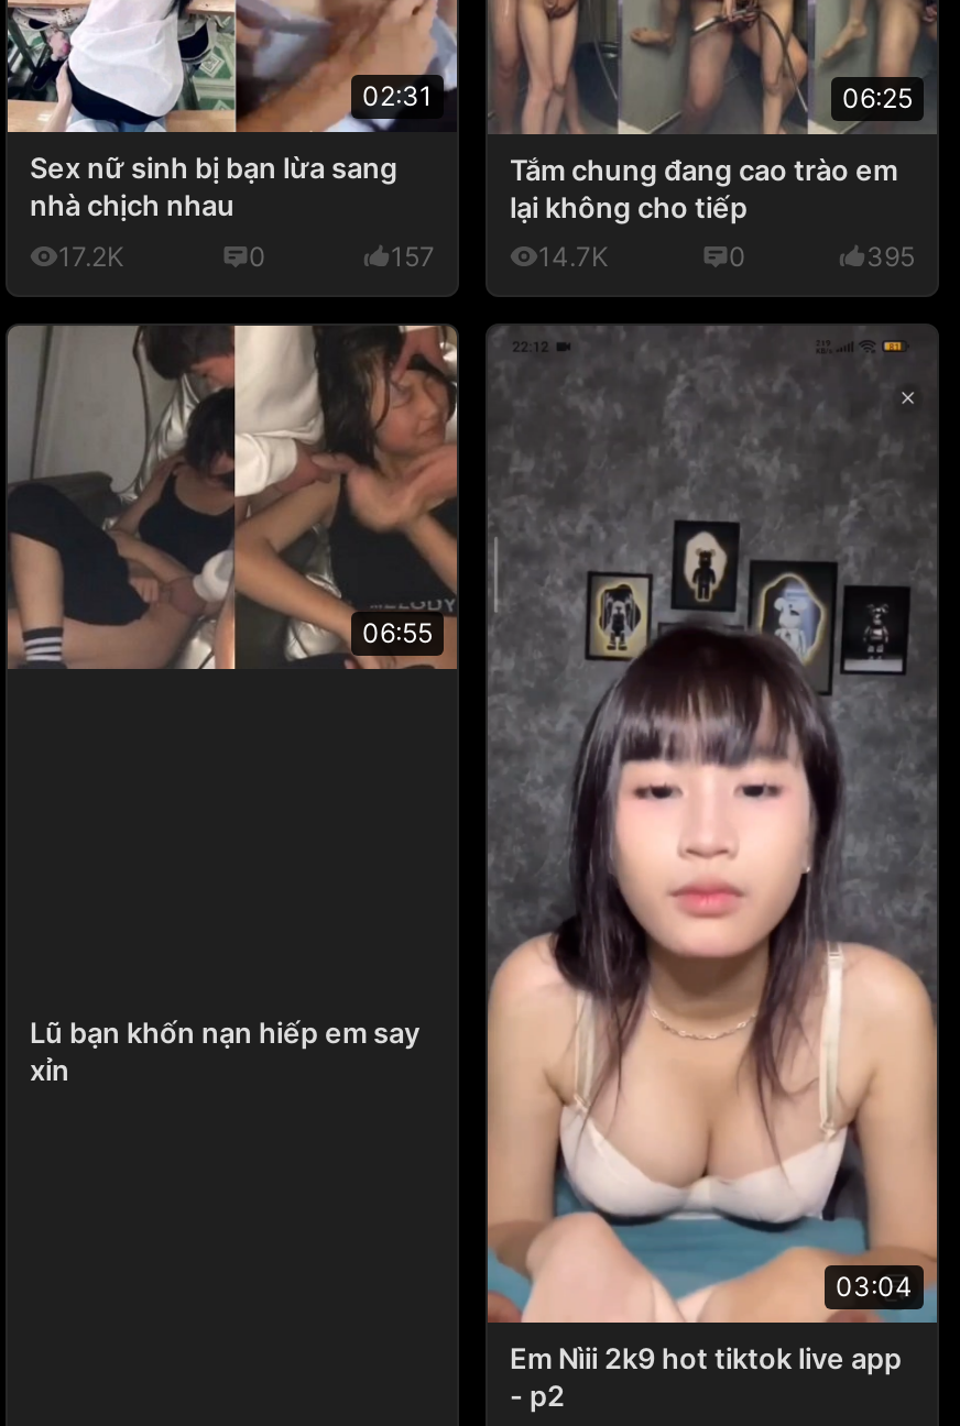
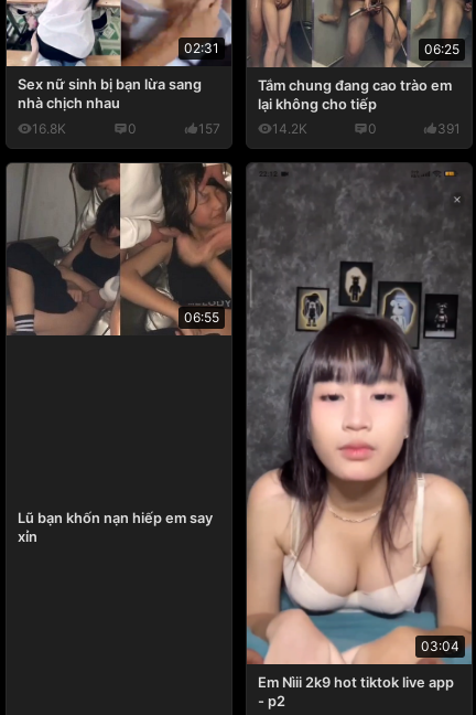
- 17.2K
+ 16.8K

- 14.7K
+ 14.2K

- 395
+ 391
